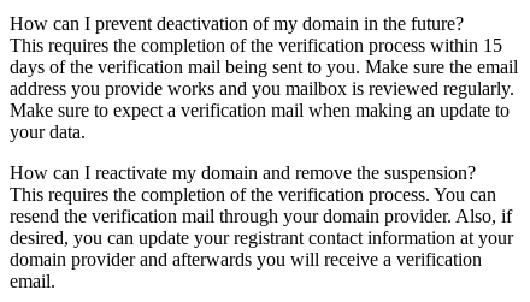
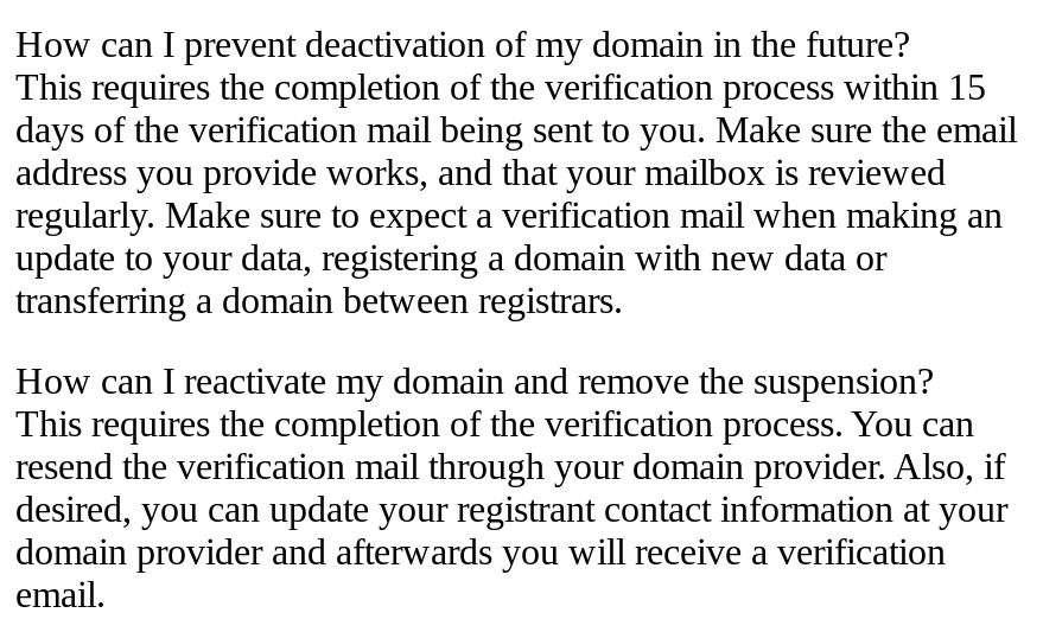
- address you provide works and you mailbox is reviewed regularly.
- Make sure to expect a verification mail when making an update to
- your data.
+ address you provide works, and that your mailbox is reviewed
+ regularly. Make sure to expect a verification mail when making an
+ update to your data, registering a domain with new data or
+ transferring a domain between registrars.
